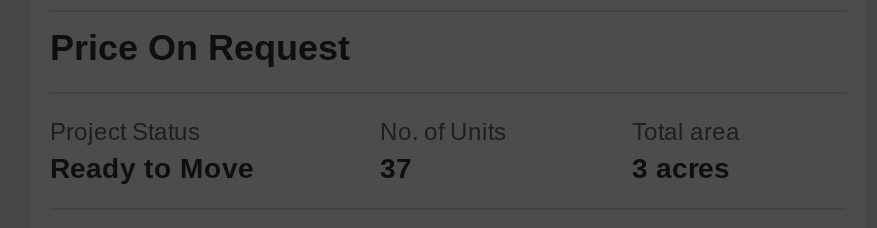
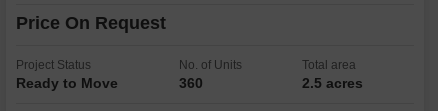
- 37
+ 360

- 3 acres
+ 2.5 acres
